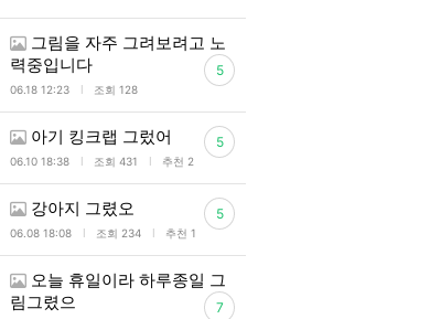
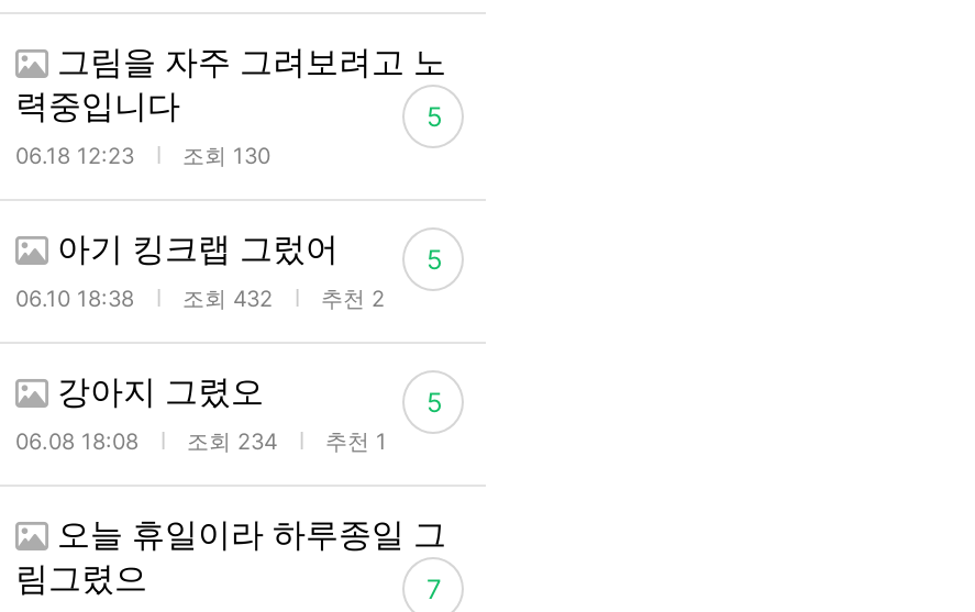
- 06.18 12:23 조회 128
+ 06.18 12:23 조회 130

- 06.10 18:38 조회 431 추천 2
+ 06.10 18:38 조회 432 추천 2
